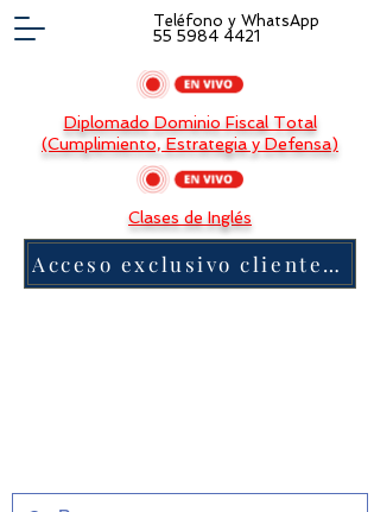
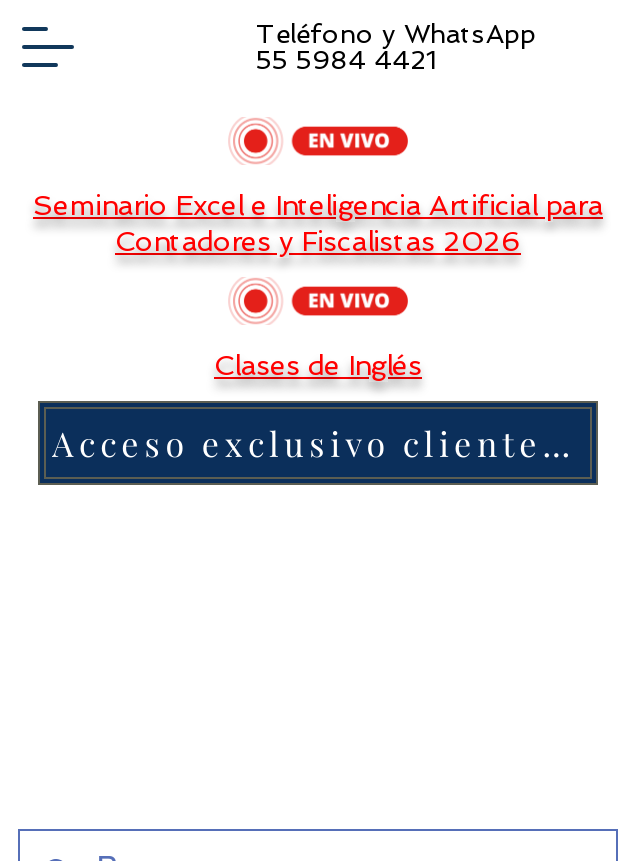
- Diplomado Dominio Fiscal Total
- (Cumplimiento, Estrategia y Defensa)
+ Seminario Excel e Inteligencia Artificial para
+ Contadores y Fiscalistas 2026
